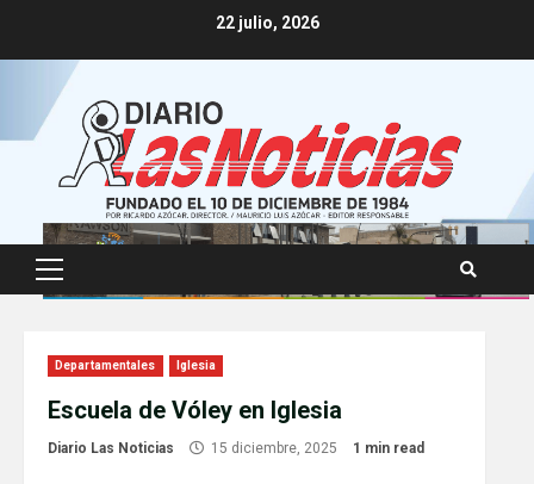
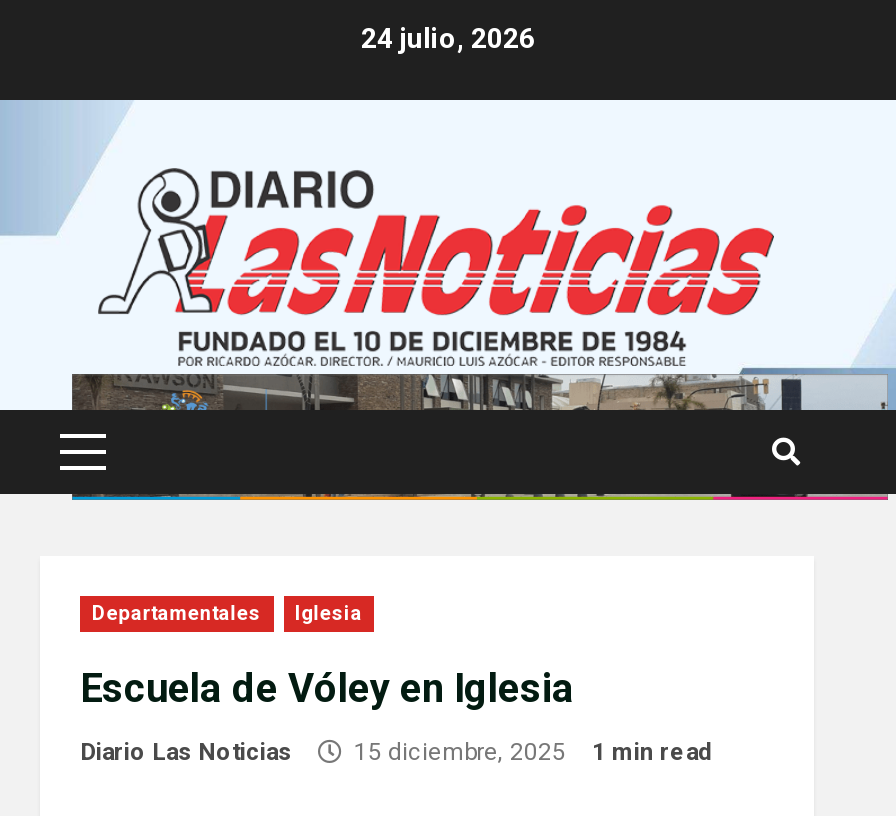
- 22 julio, 2026
+ 24 julio, 2026
